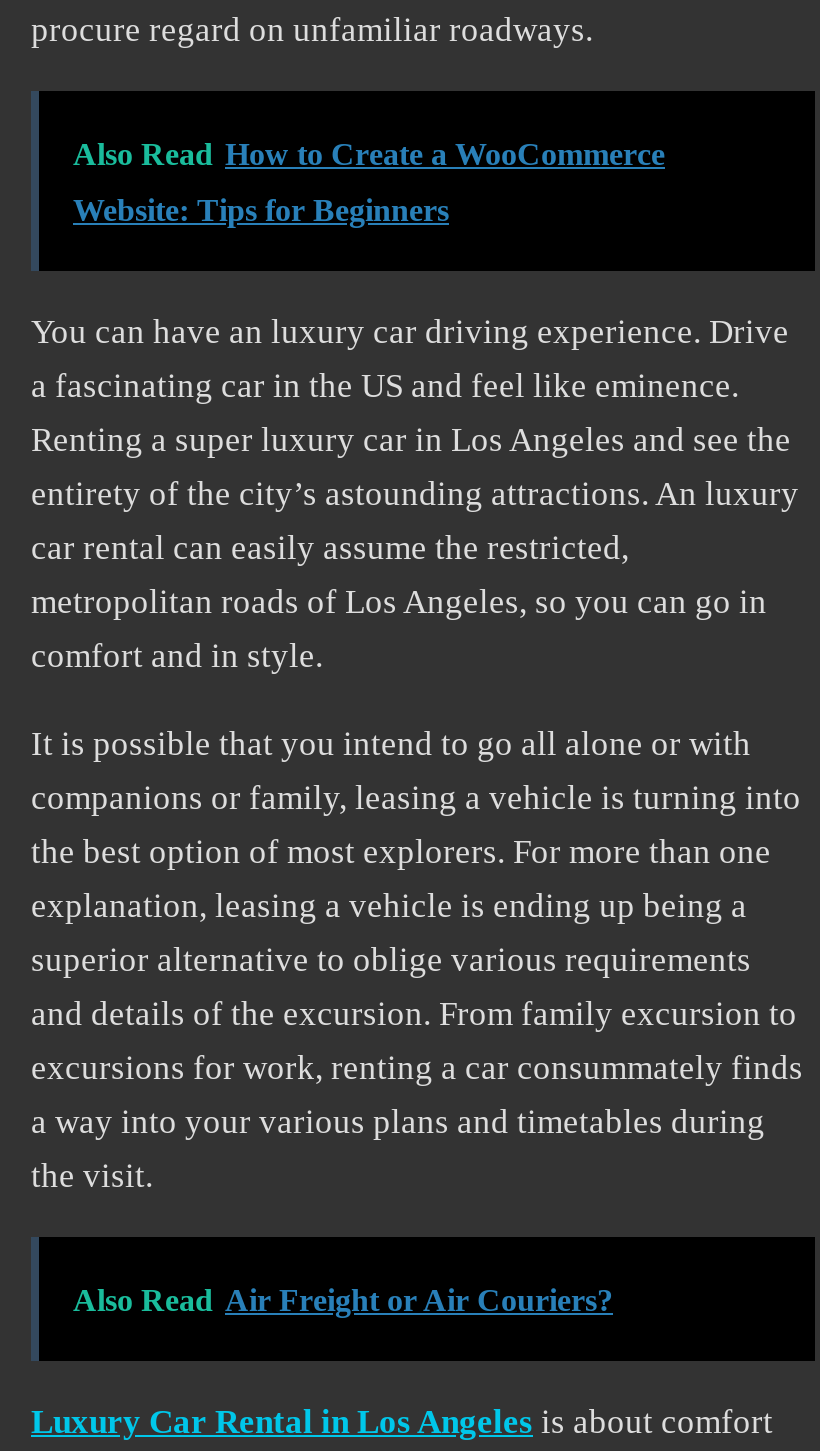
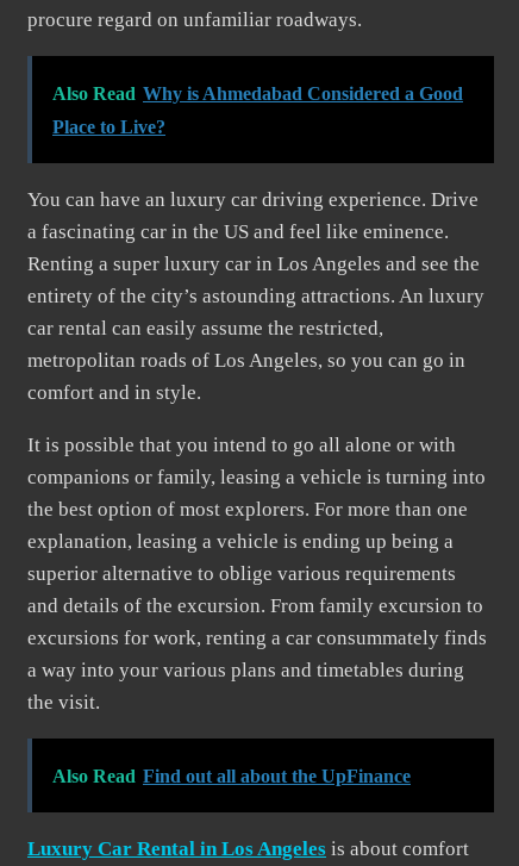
- Also Read How to Create a WooCommerce
+ Also Read Why is Ahmedabad Considered a Good

- Website: Tips for Beginners
+ Place to Live?

- Also Read Air Freight or Air Couriers?
+ Also Read Find out all about the UpFinance
